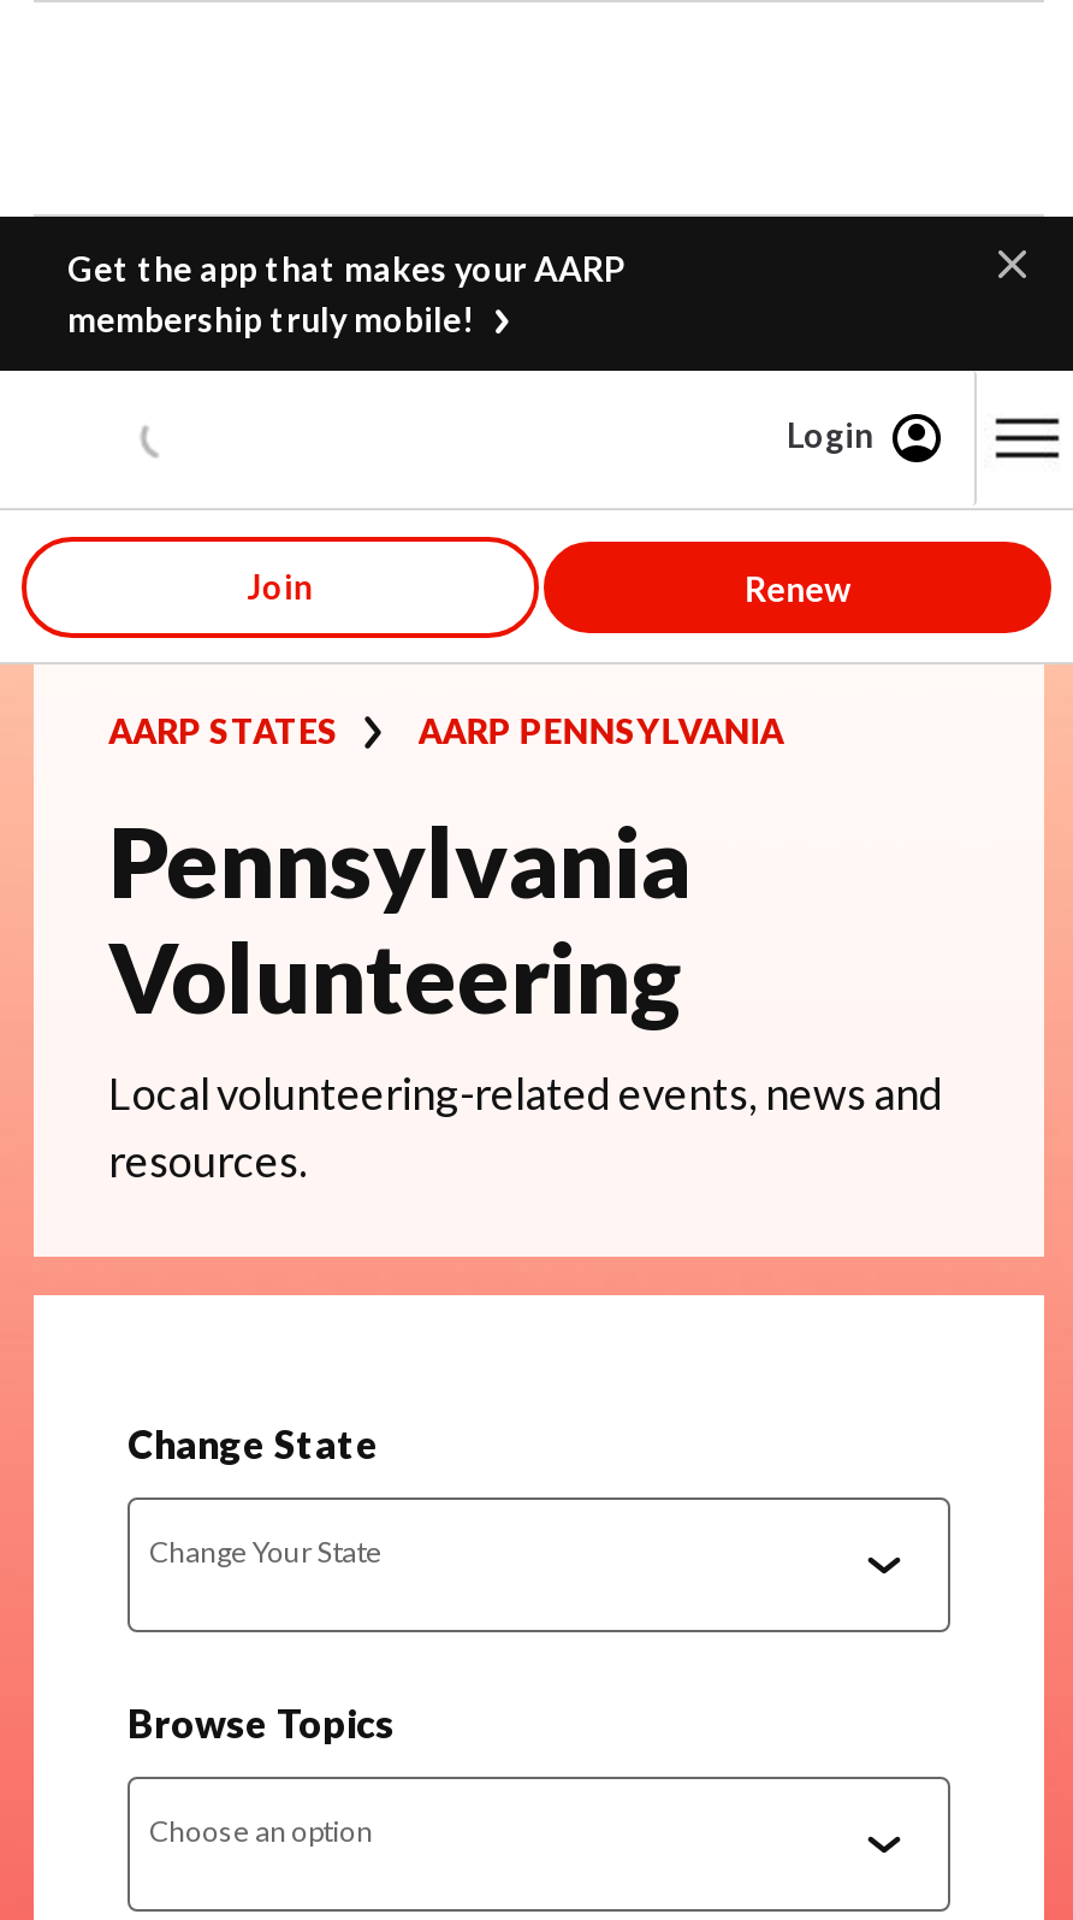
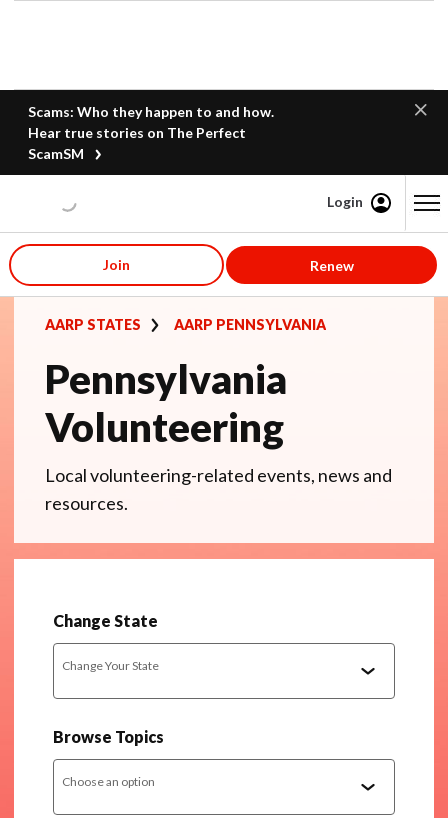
- Get the app that makes your AARP
- membership truly mobile!
+ Scams: Who they happen to and how.
+ Hear true stories on The Perfect
+ ScamSM
